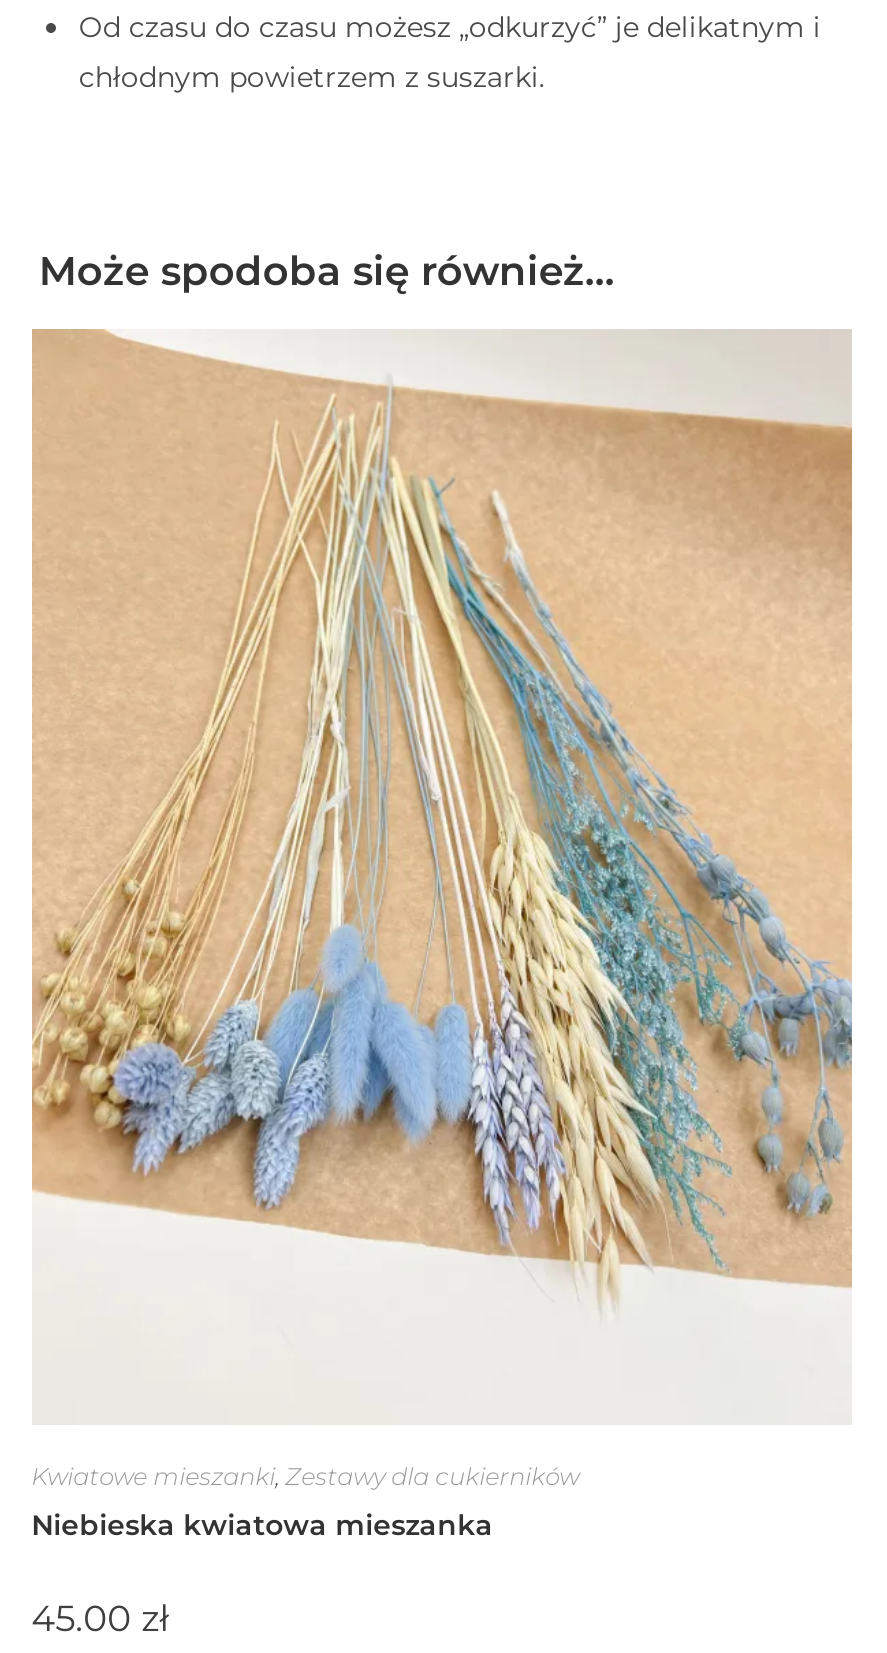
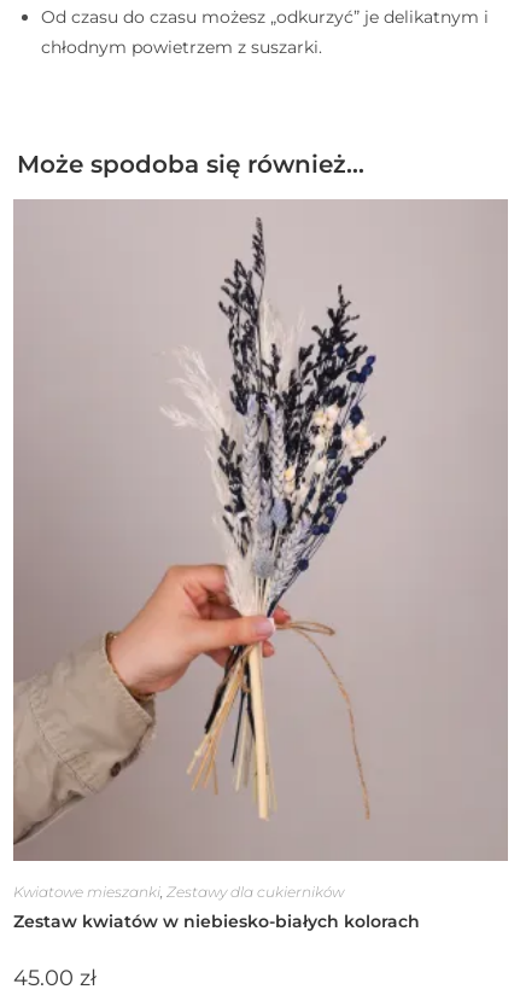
- [image]
+ [image]

- Niebieska kwiatowa mieszanka
+ Zestaw kwiatów w niebiesko-białych kolorach
